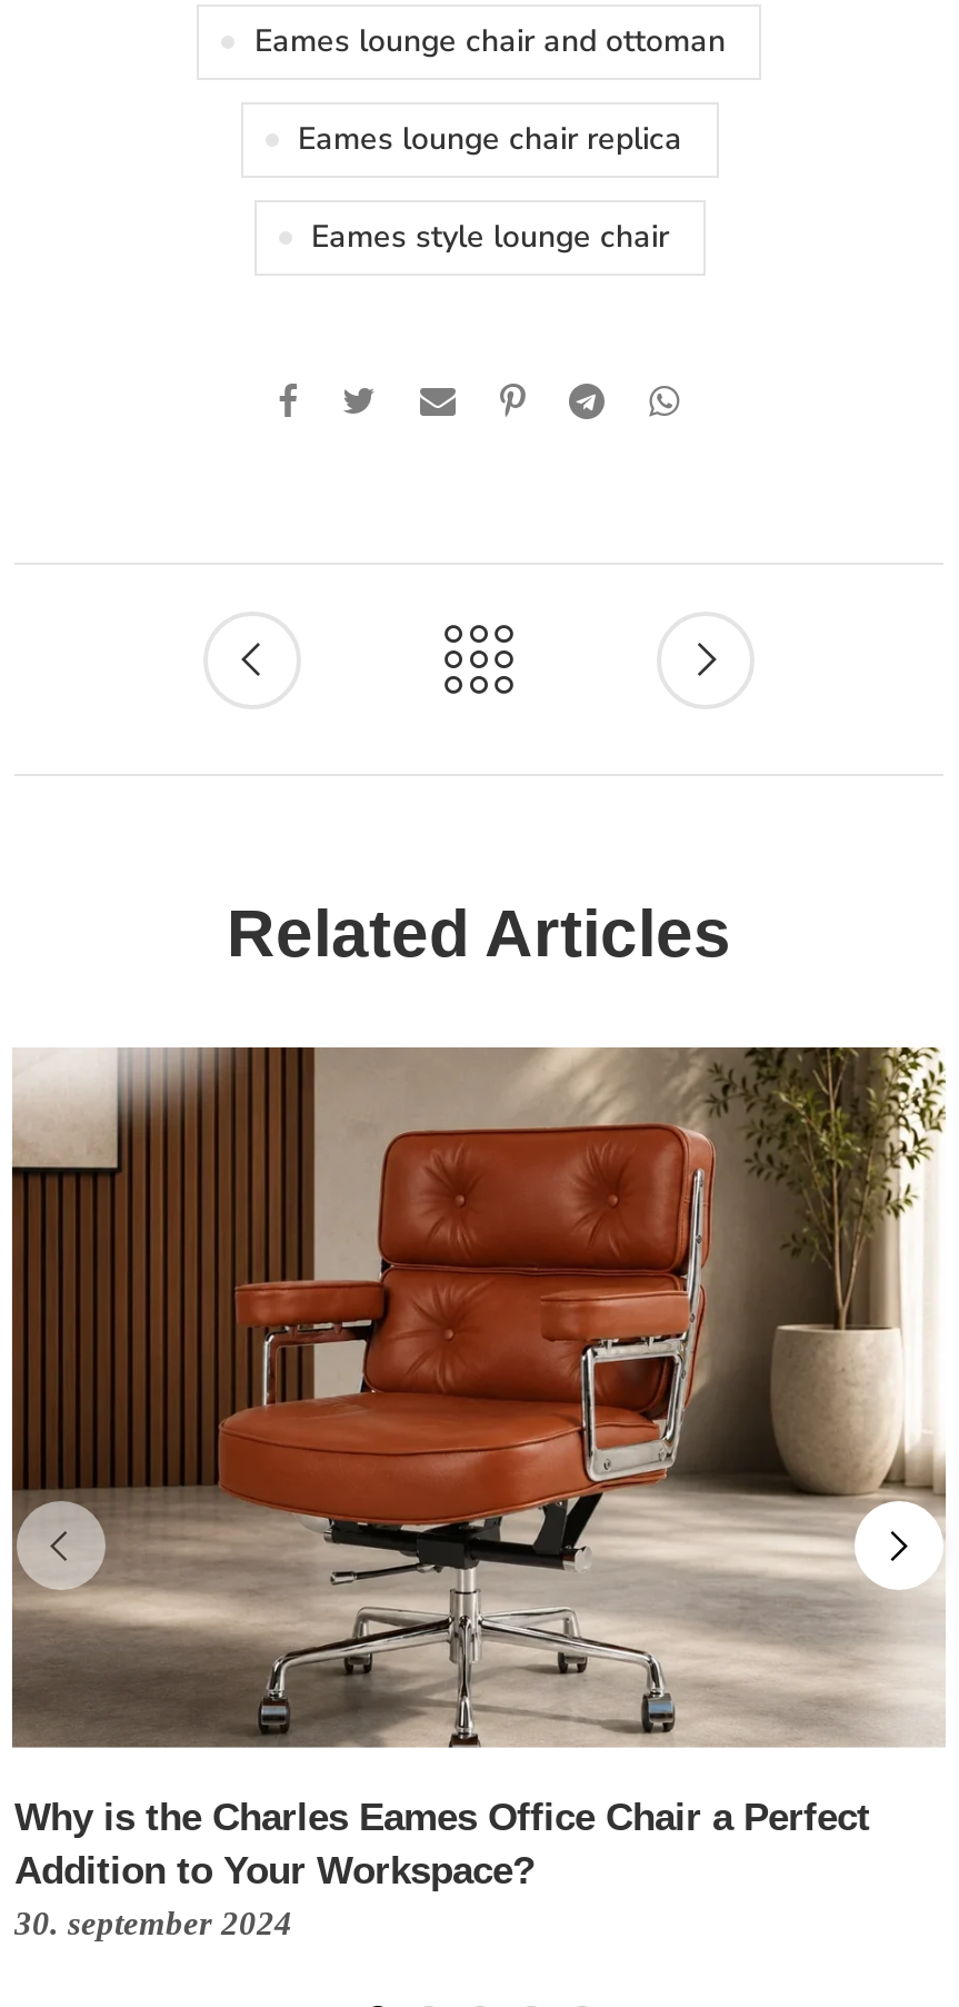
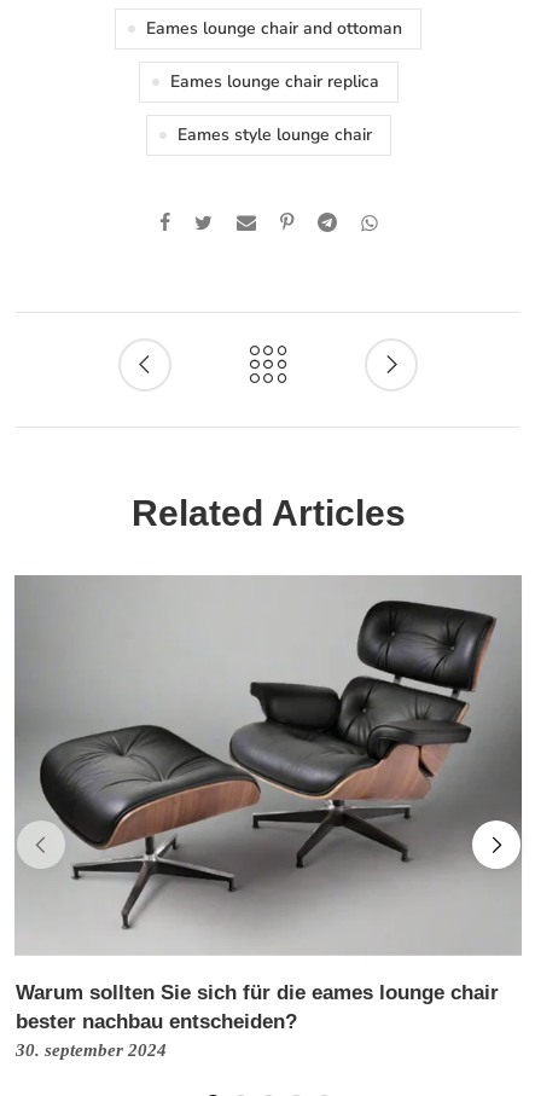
- [image]
- Why is the Charles Eames Office Chair a Perfect
- Addition to Your Workspace?
+ [image]
+ Warum sollten Sie sich für die eames lounge chair
+ bester nachbau entscheiden?
